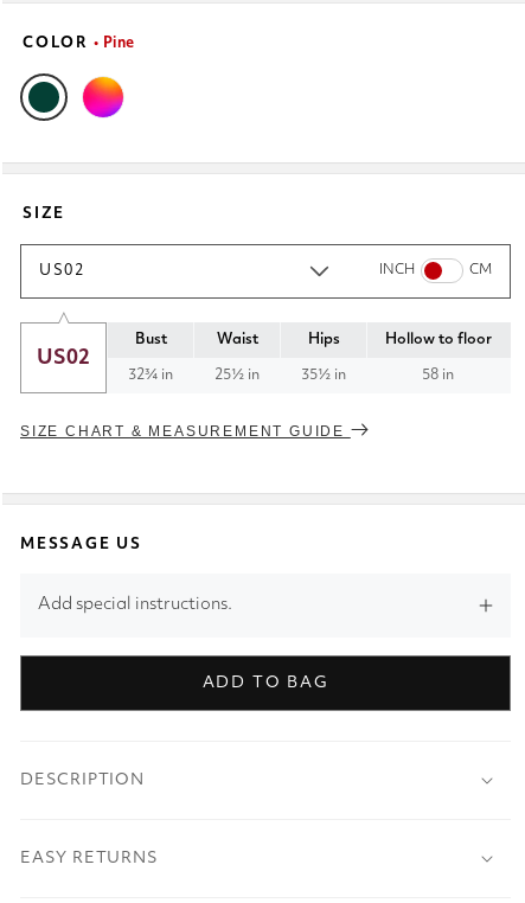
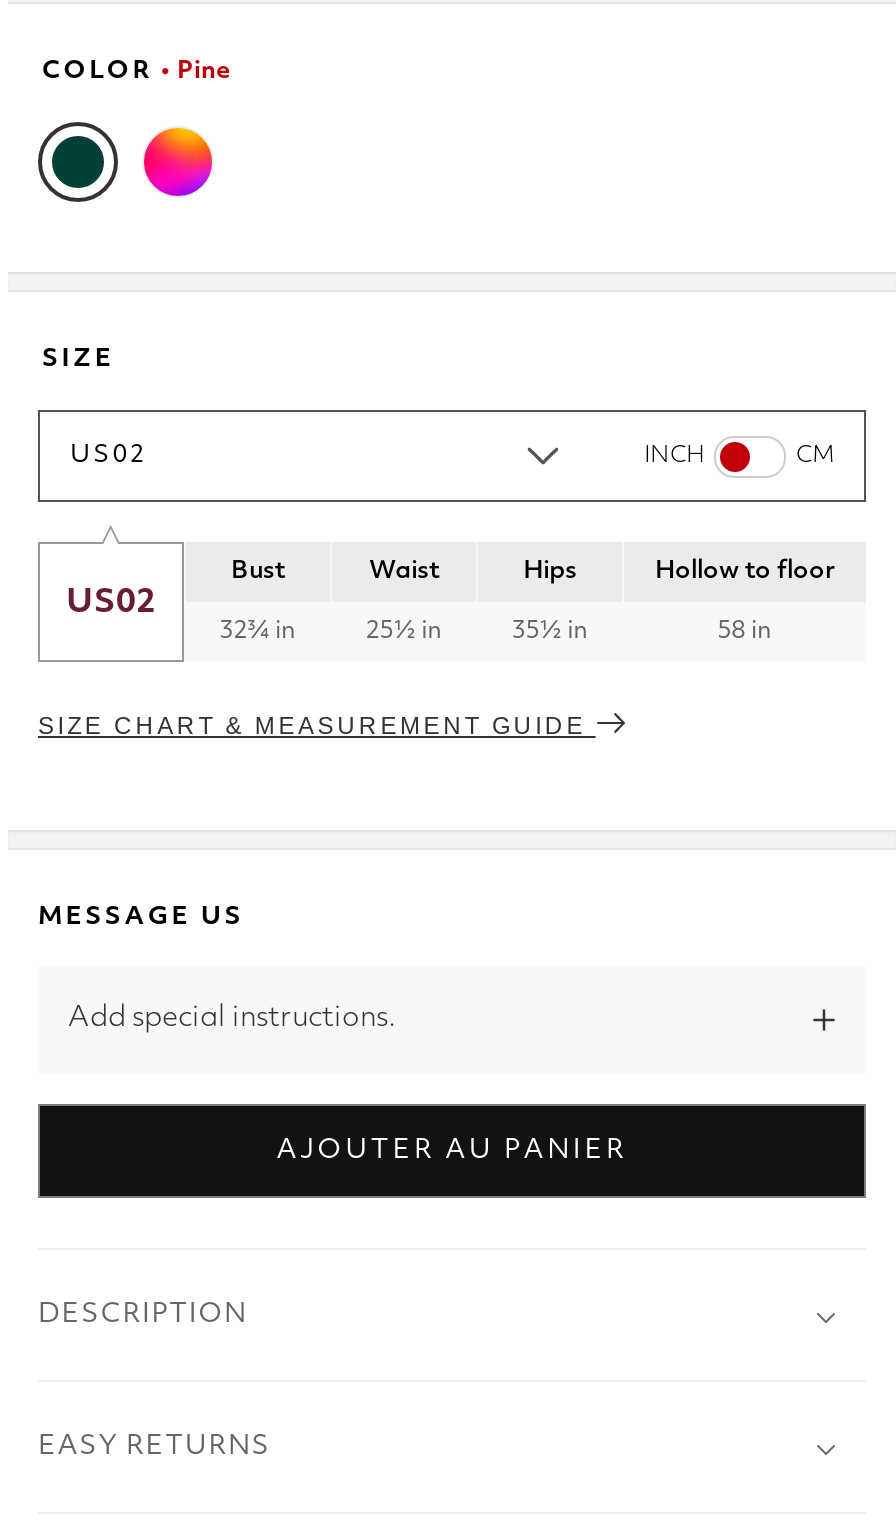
- ADD TO BAG
+ AJOUTER AU PANIER
